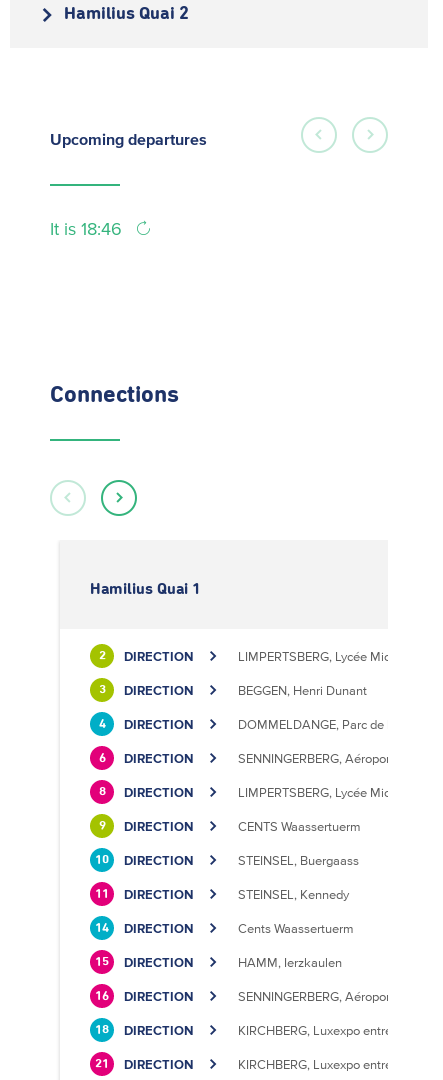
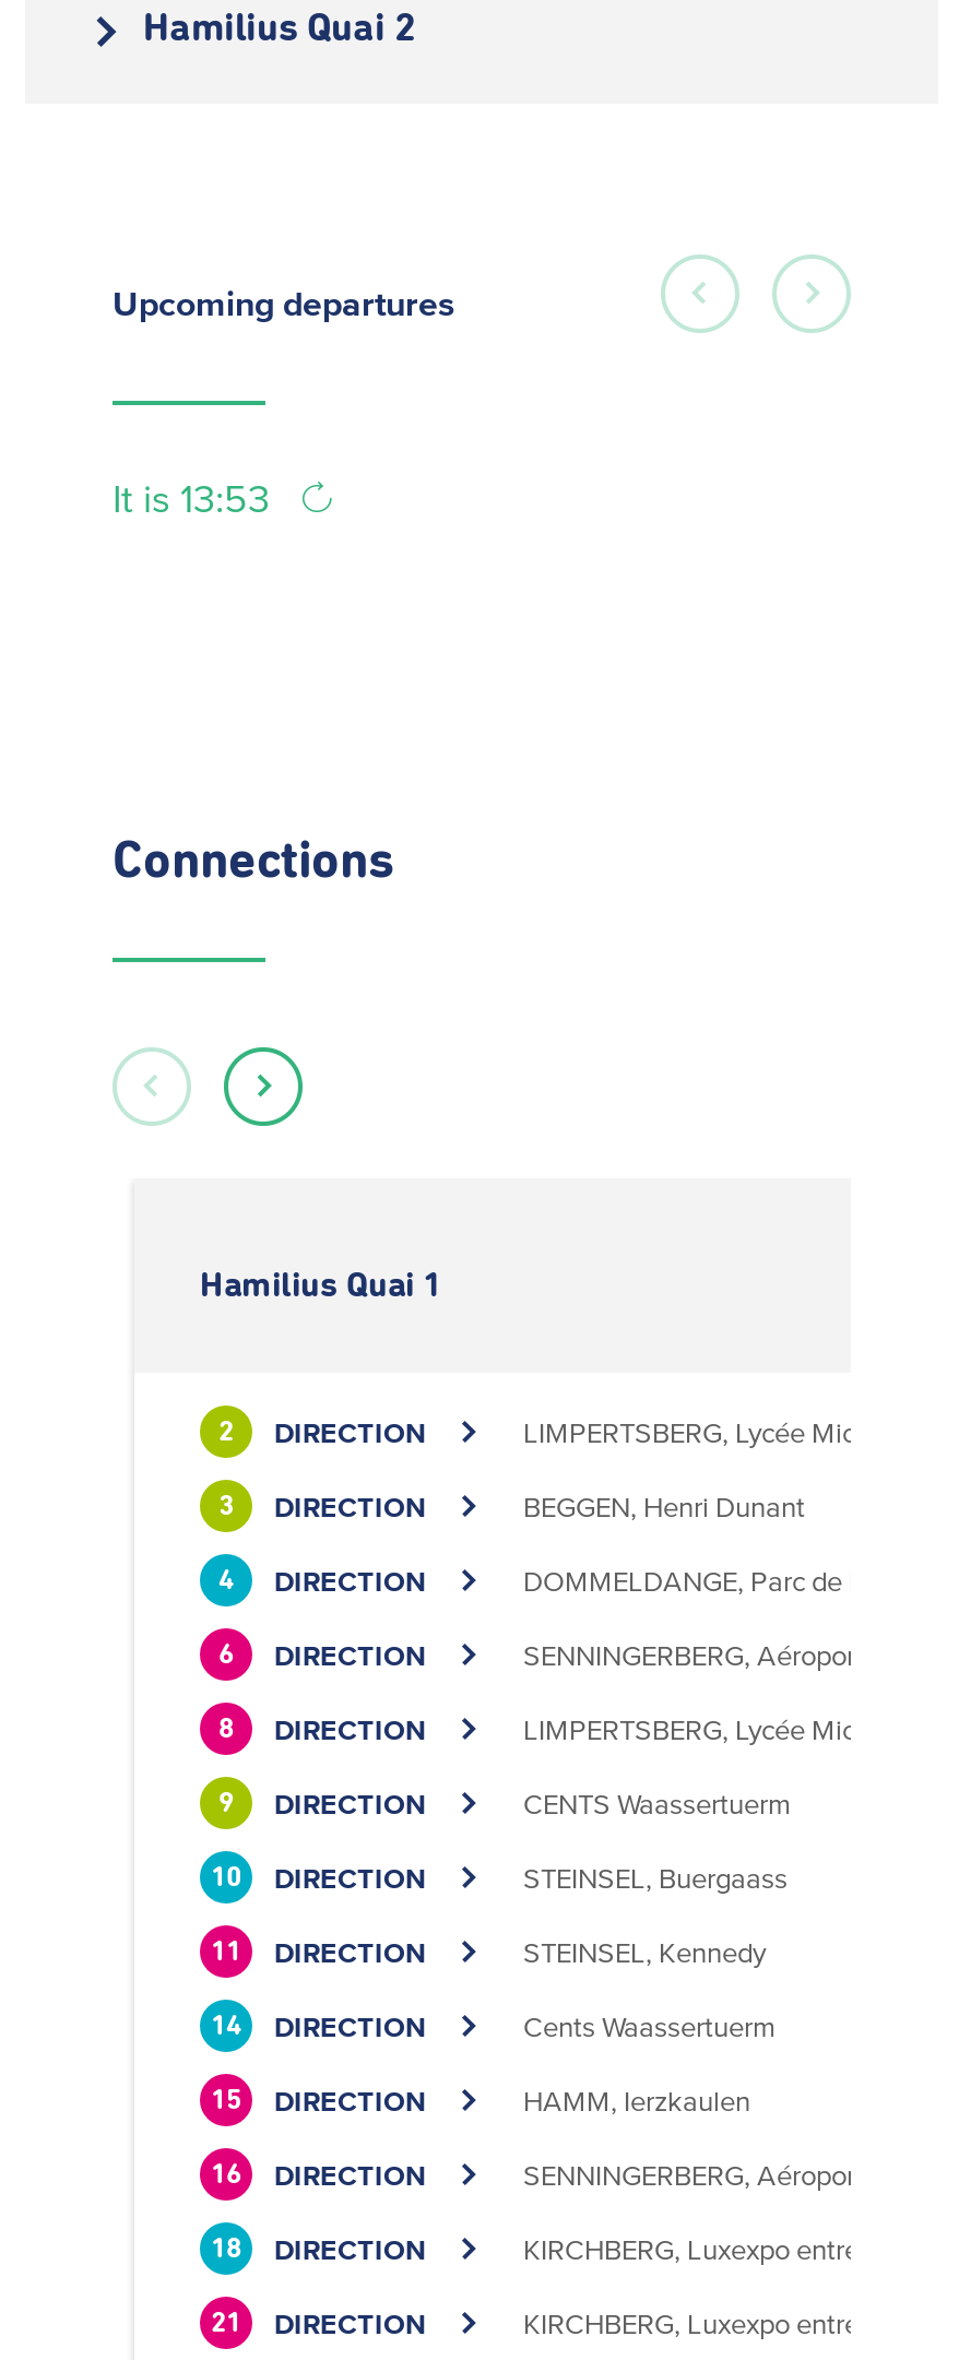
- It is 18:46
+ It is 13:53
